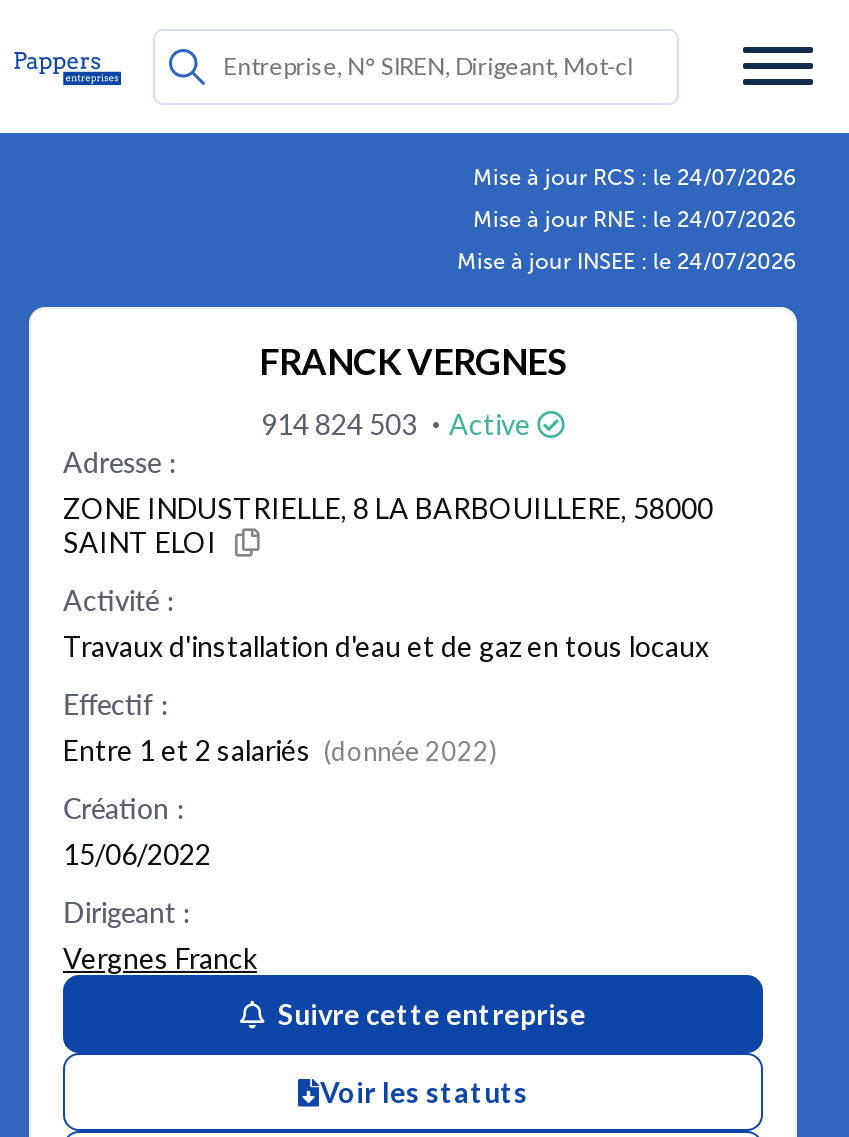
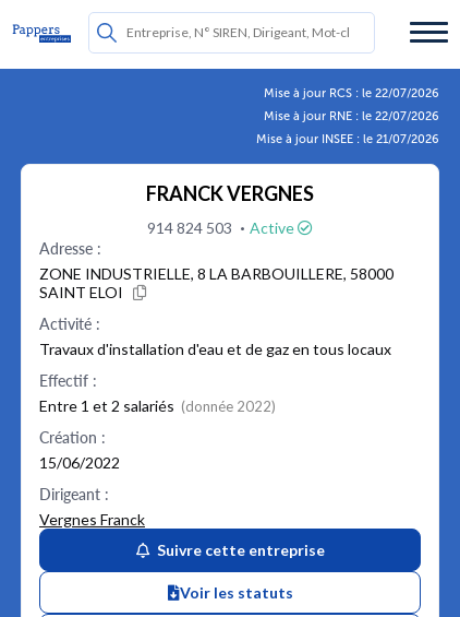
- Mise à jour RCS : le 24/07/2026
+ Mise à jour RCS : le 22/07/2026

- Mise à jour RNE : le 24/07/2026
+ Mise à jour RNE : le 22/07/2026

- Mise à jour INSEE : le 24/07/2026
+ Mise à jour INSEE : le 21/07/2026
